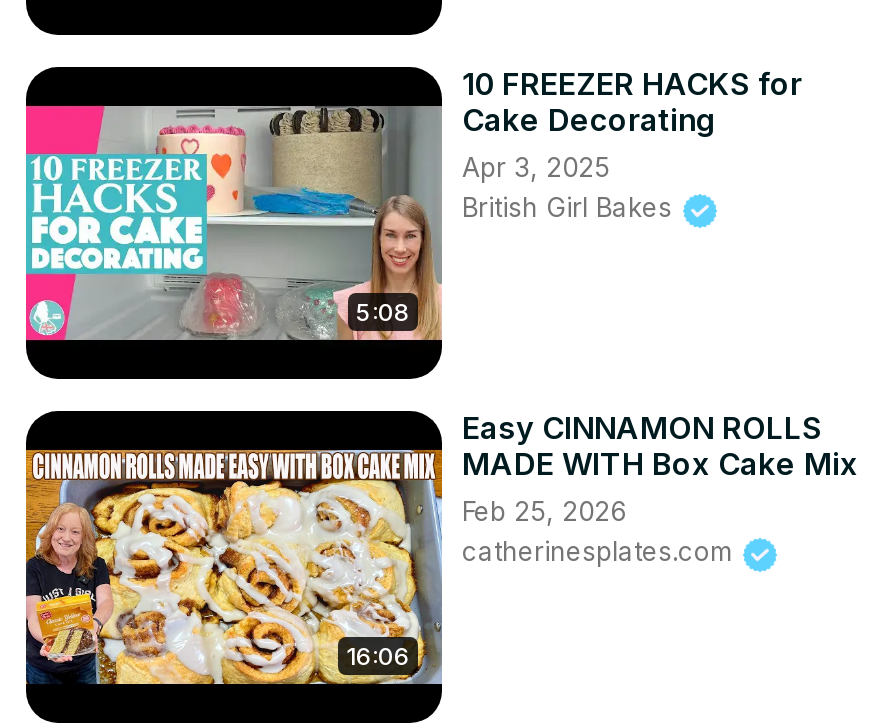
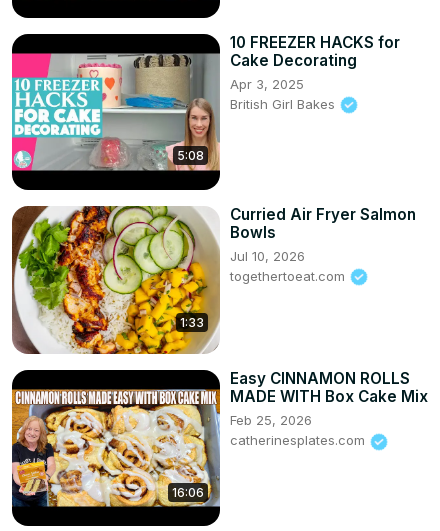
+ [image]
+ 1:33

+ Curried Air Fryer Salmon
+ Bowls
+ Jul 10, 2026
+ togethertoeat.com
